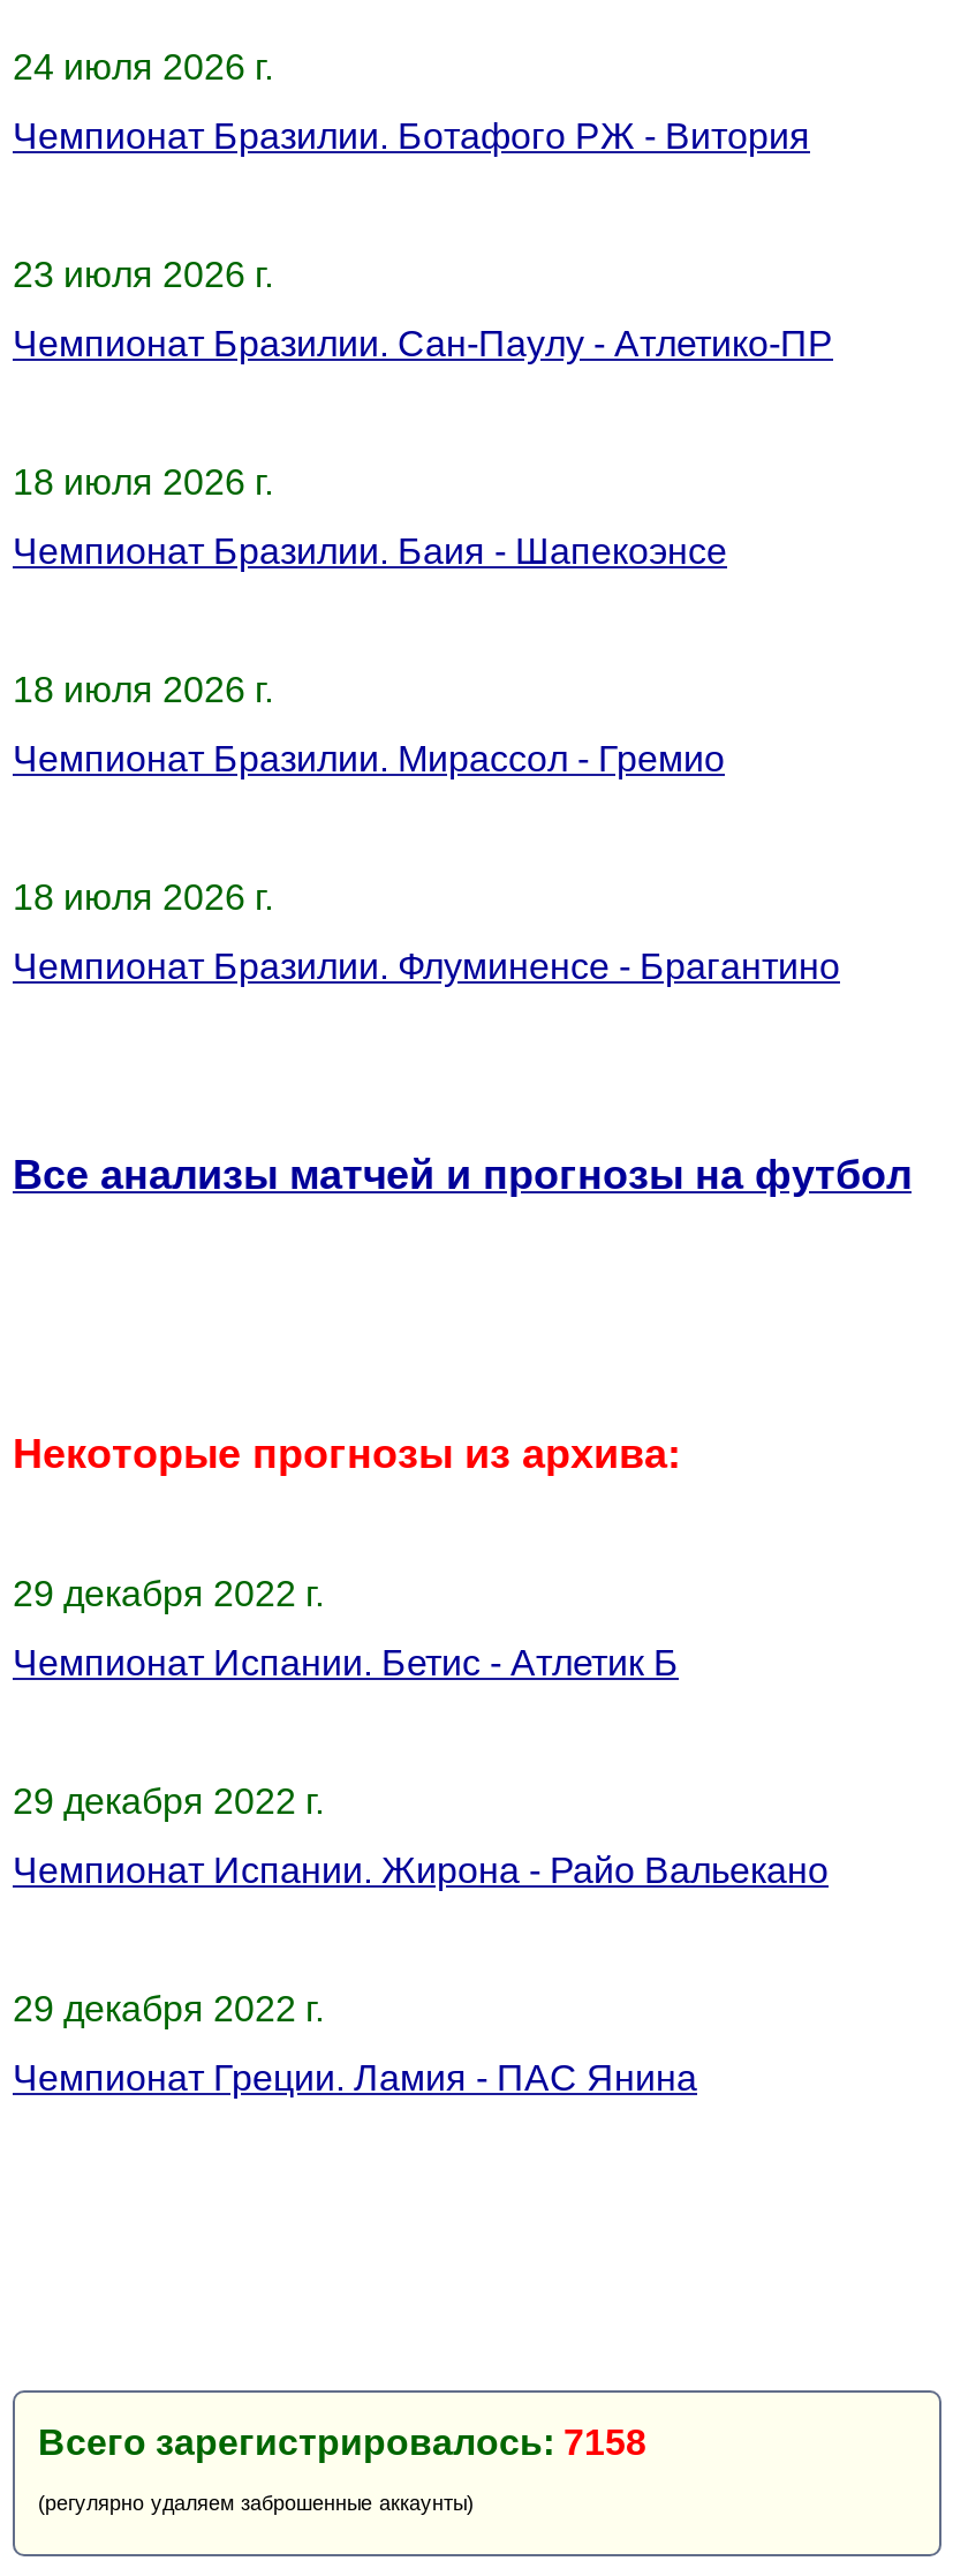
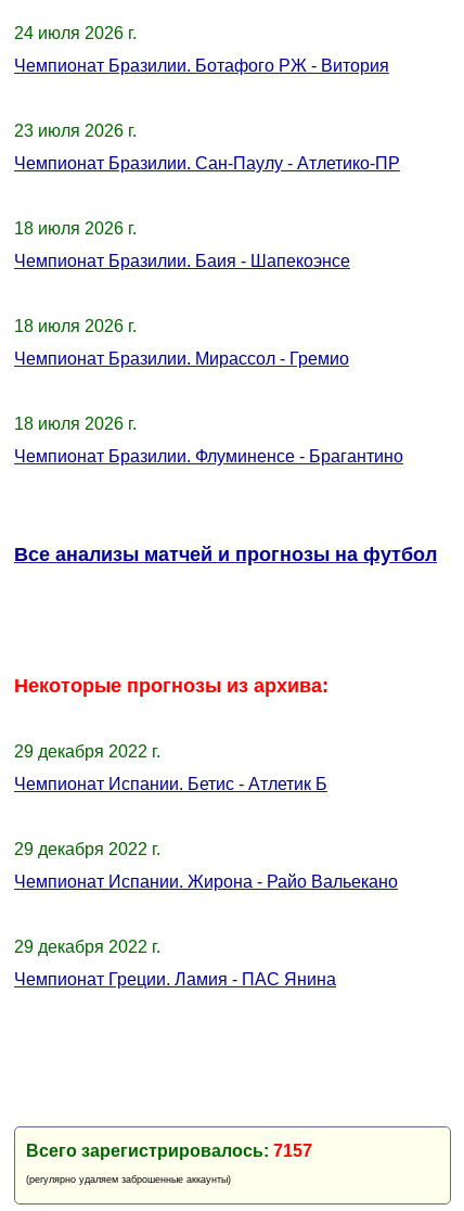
- Всего зарегистрировалось: 7158
+ Всего зарегистрировалось: 7157
